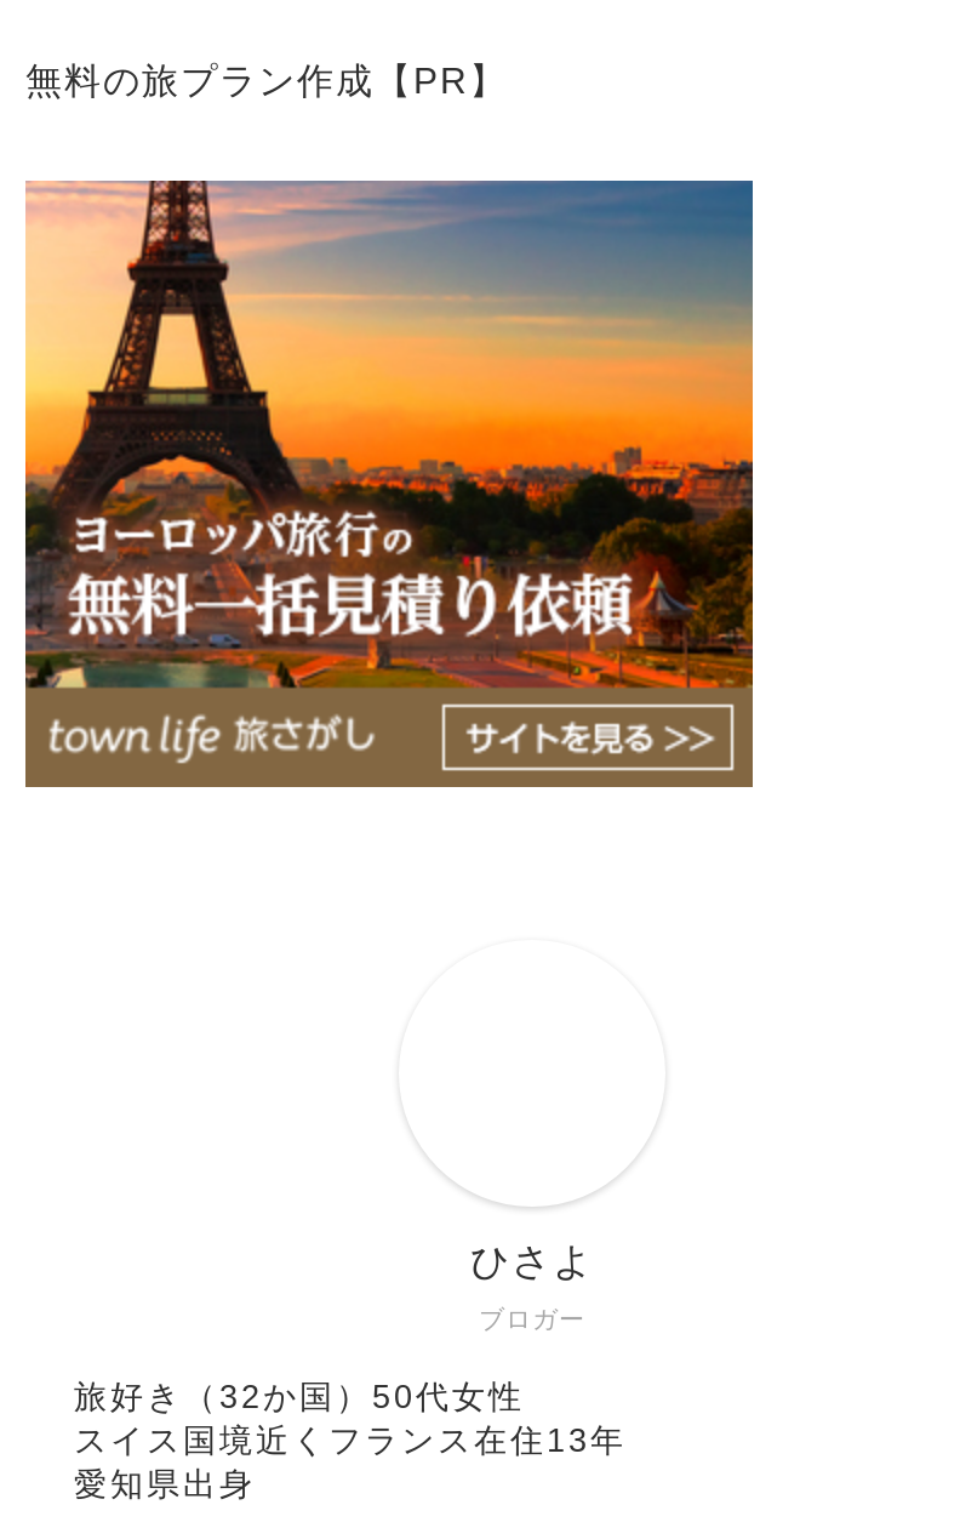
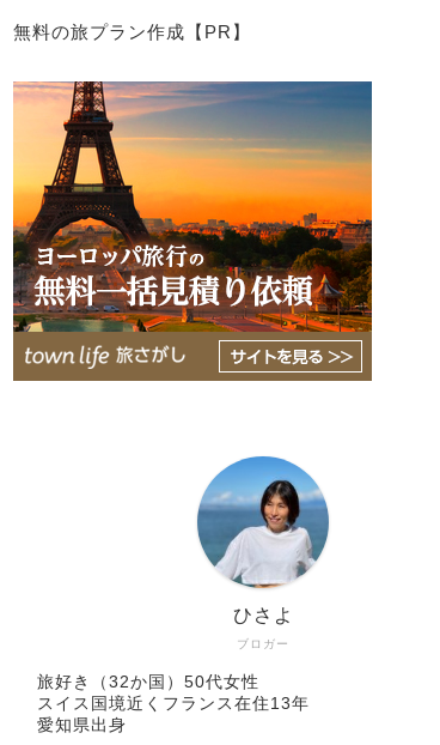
+ [image]
